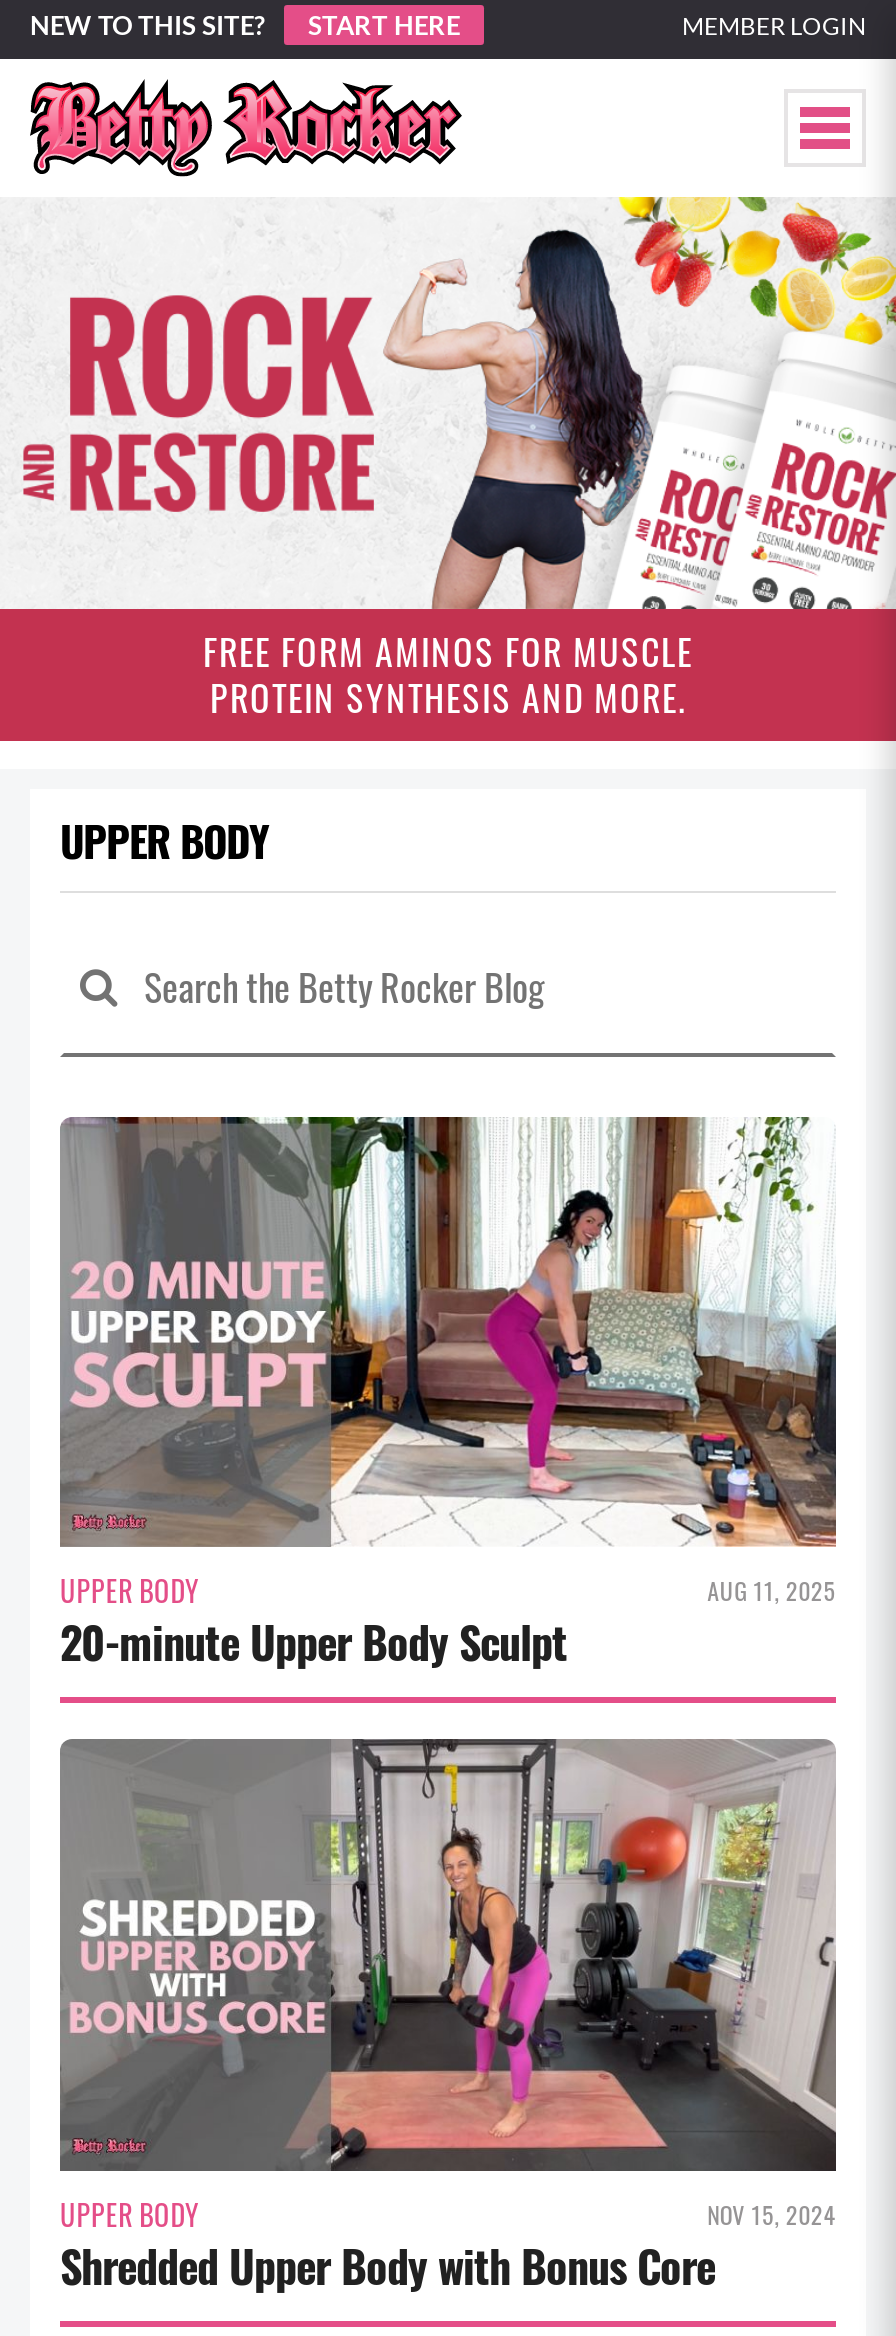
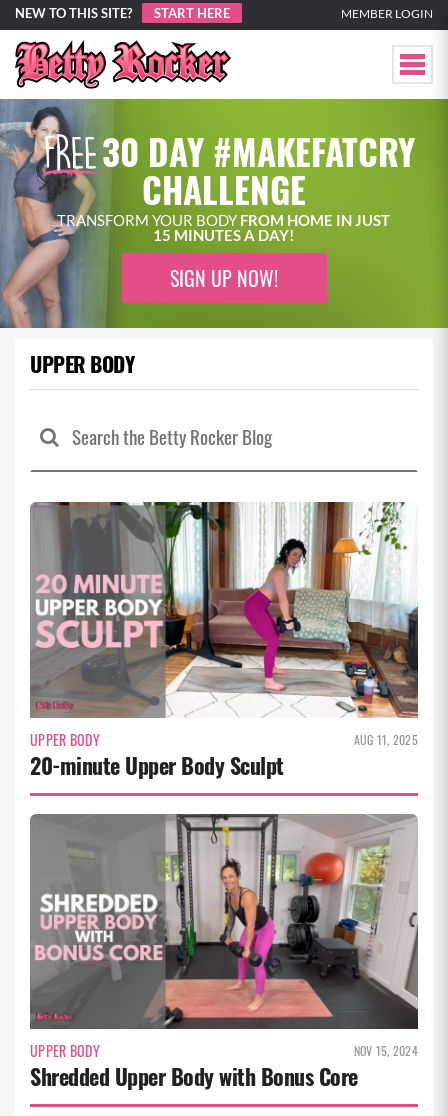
- [image]
- FREE FORM AMINOS FOR MUSCLE
- PROTEIN SYNTHESIS AND MORE.
+ [image]
+ 30 DAY #MAKEFATCRY
+ CHALLENGE
+ TRANSFORM YOUR BODY FROM HOME IN JUST
+ 15 MINUTES A DAY!
+ SIGN UP NOW!
